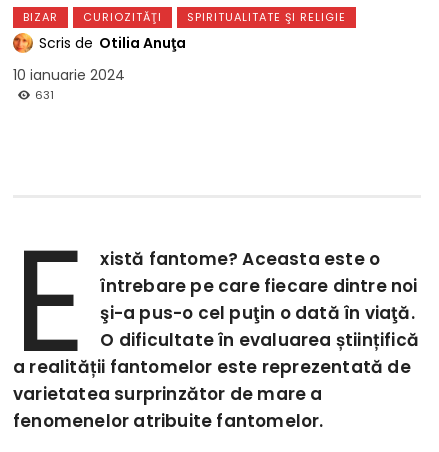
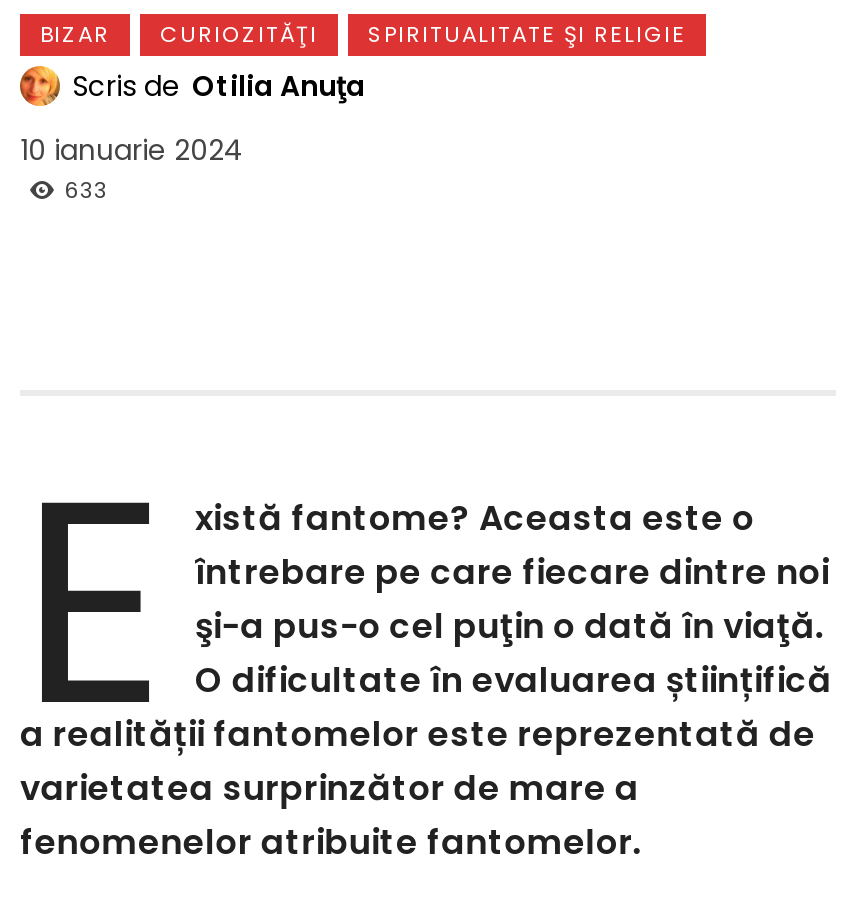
- 631
+ 633
